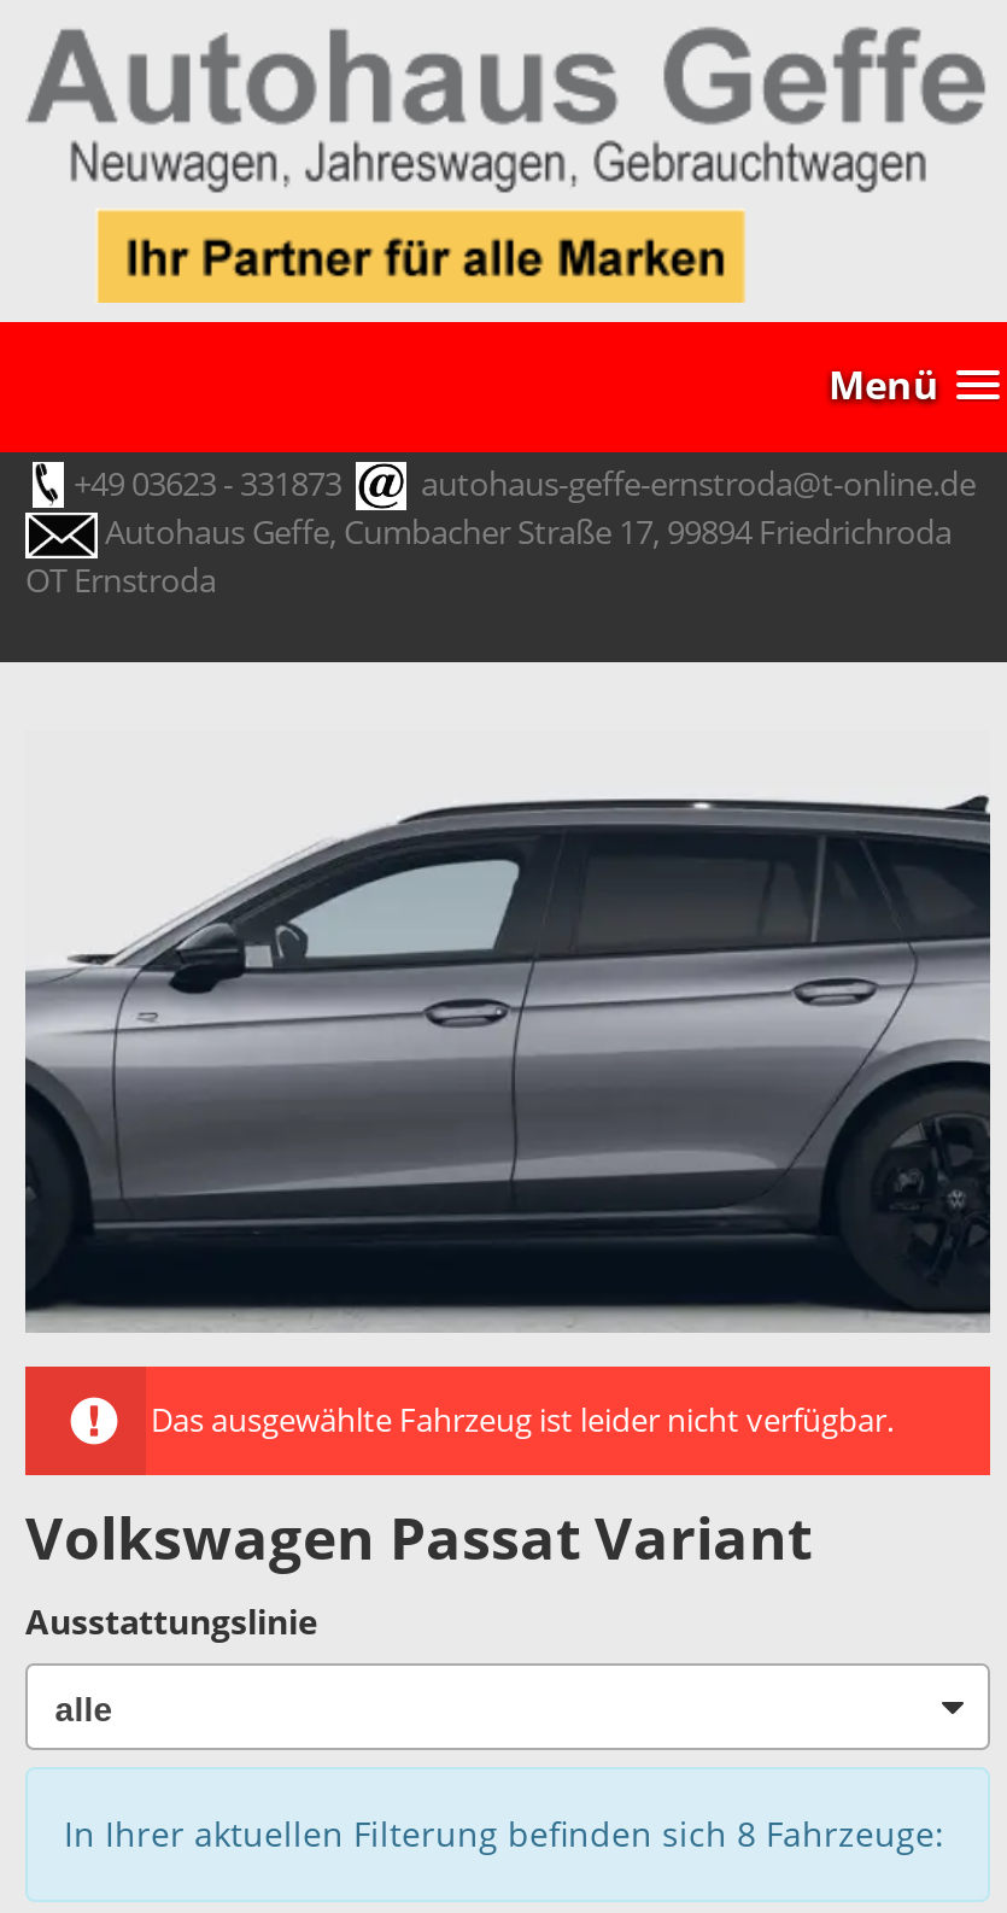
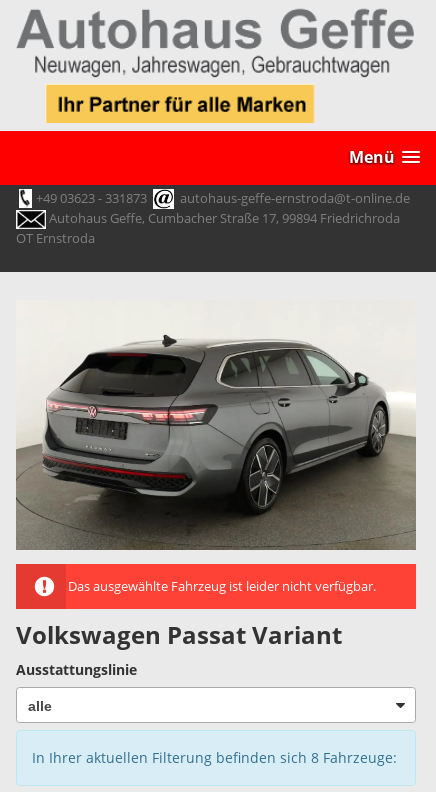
- [image]
+ [image]
